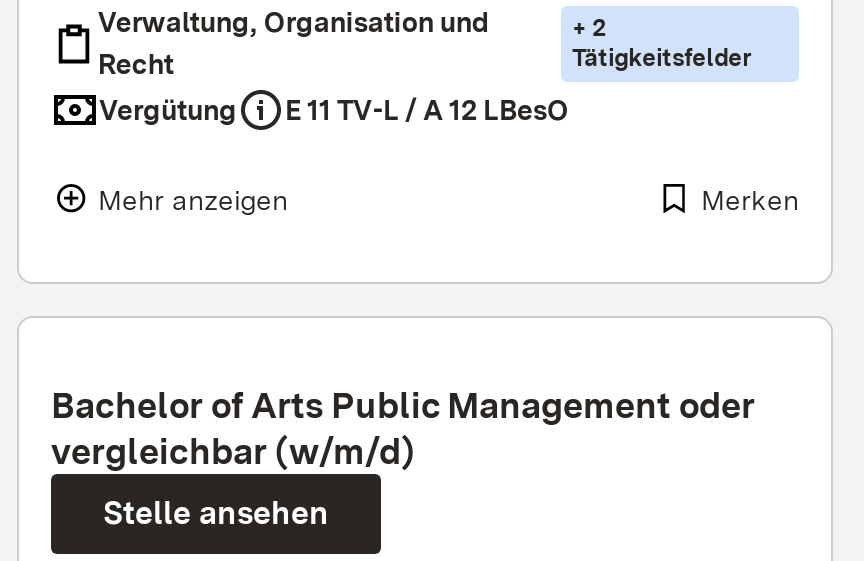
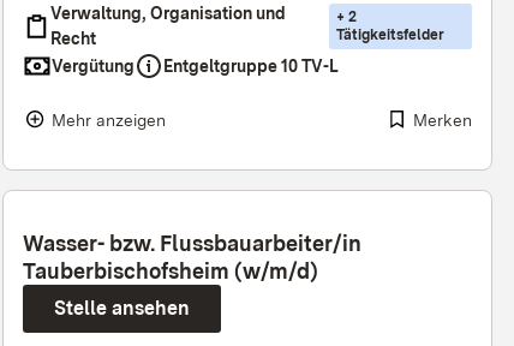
- E 11 TV-L / A 12 LBesO
+ Entgeltgruppe 10 TV-L

- Bachelor of Arts Public Management oder
- vergleichbar (w/m/d)
+ Wasser- bzw. Flussbauarbeiter/in
+ Tauberbischofsheim (w/m/d)
